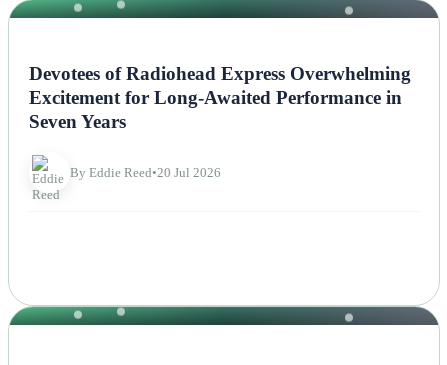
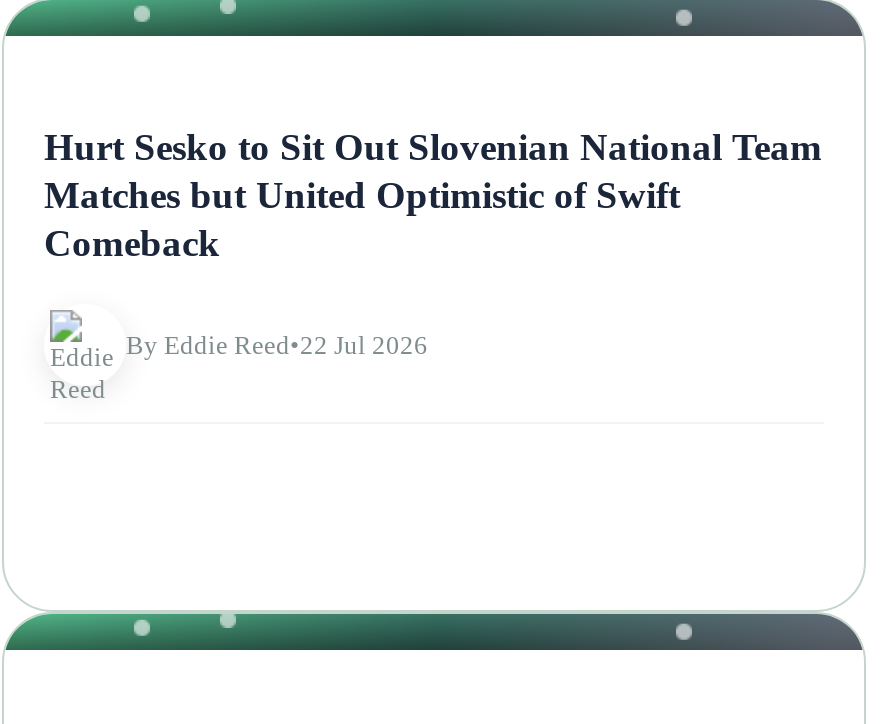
- Devotees of Radiohead Express Overwhelming
- Excitement for Long-Awaited Performance in
- Seven Years
+ Hurt Sesko to Sit Out Slovenian National Team
+ Matches but United Optimistic of Swift
+ Comeback

- By Eddie Reed•20 Jul 2026
+ By Eddie Reed•22 Jul 2026
